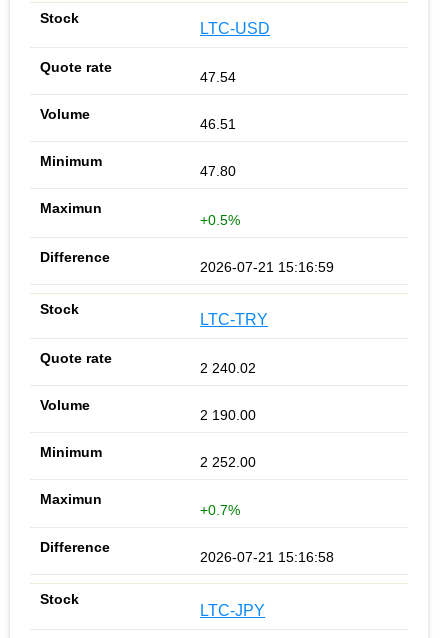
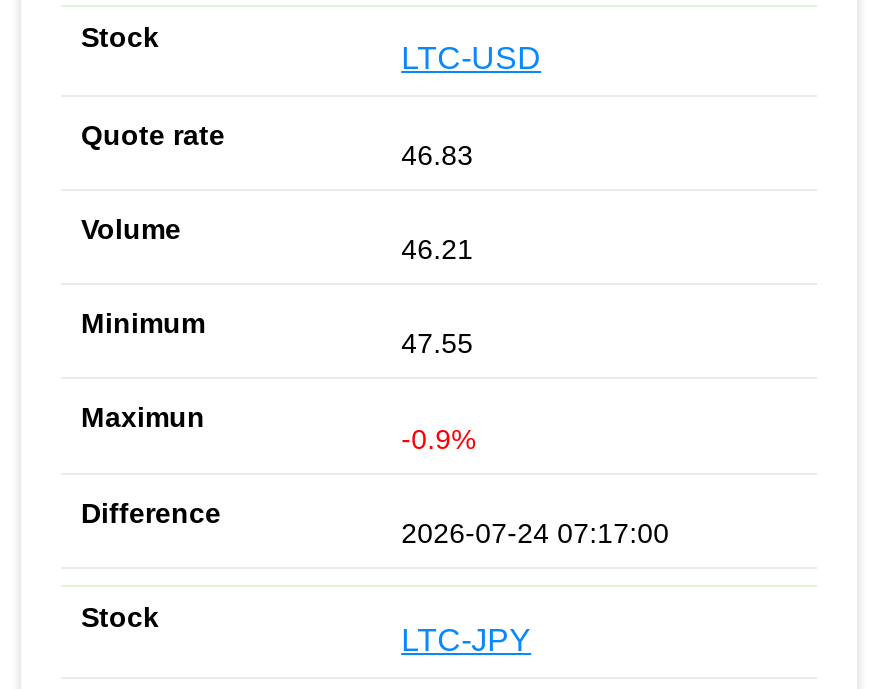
- 47.54
- 46.51
- 47.80
- +0.5%
- 2026-07-21 15:16:59
- LTC-TRY
- 2 240.02
- 2 190.00
- 2 252.00
- +0.7%
- 2026-07-21 15:16:58
+ 46.83
+ 46.21
+ 47.55
+ -0.9%
+ 2026-07-24 07:17:00
